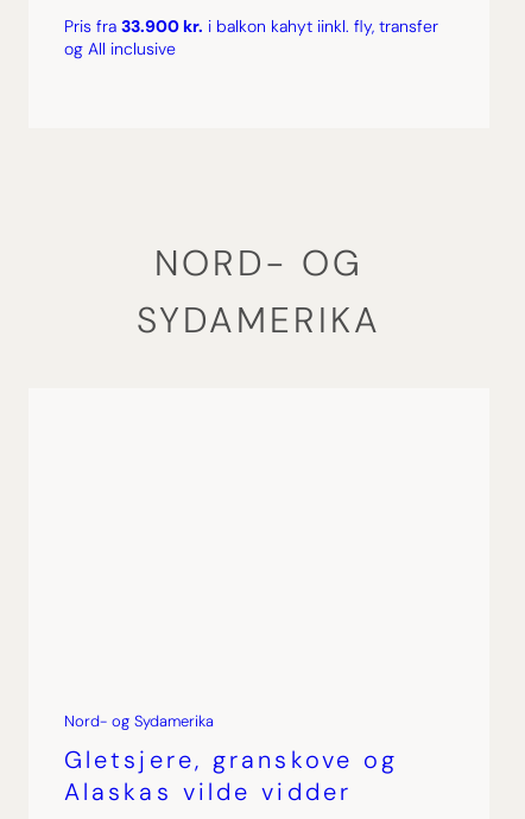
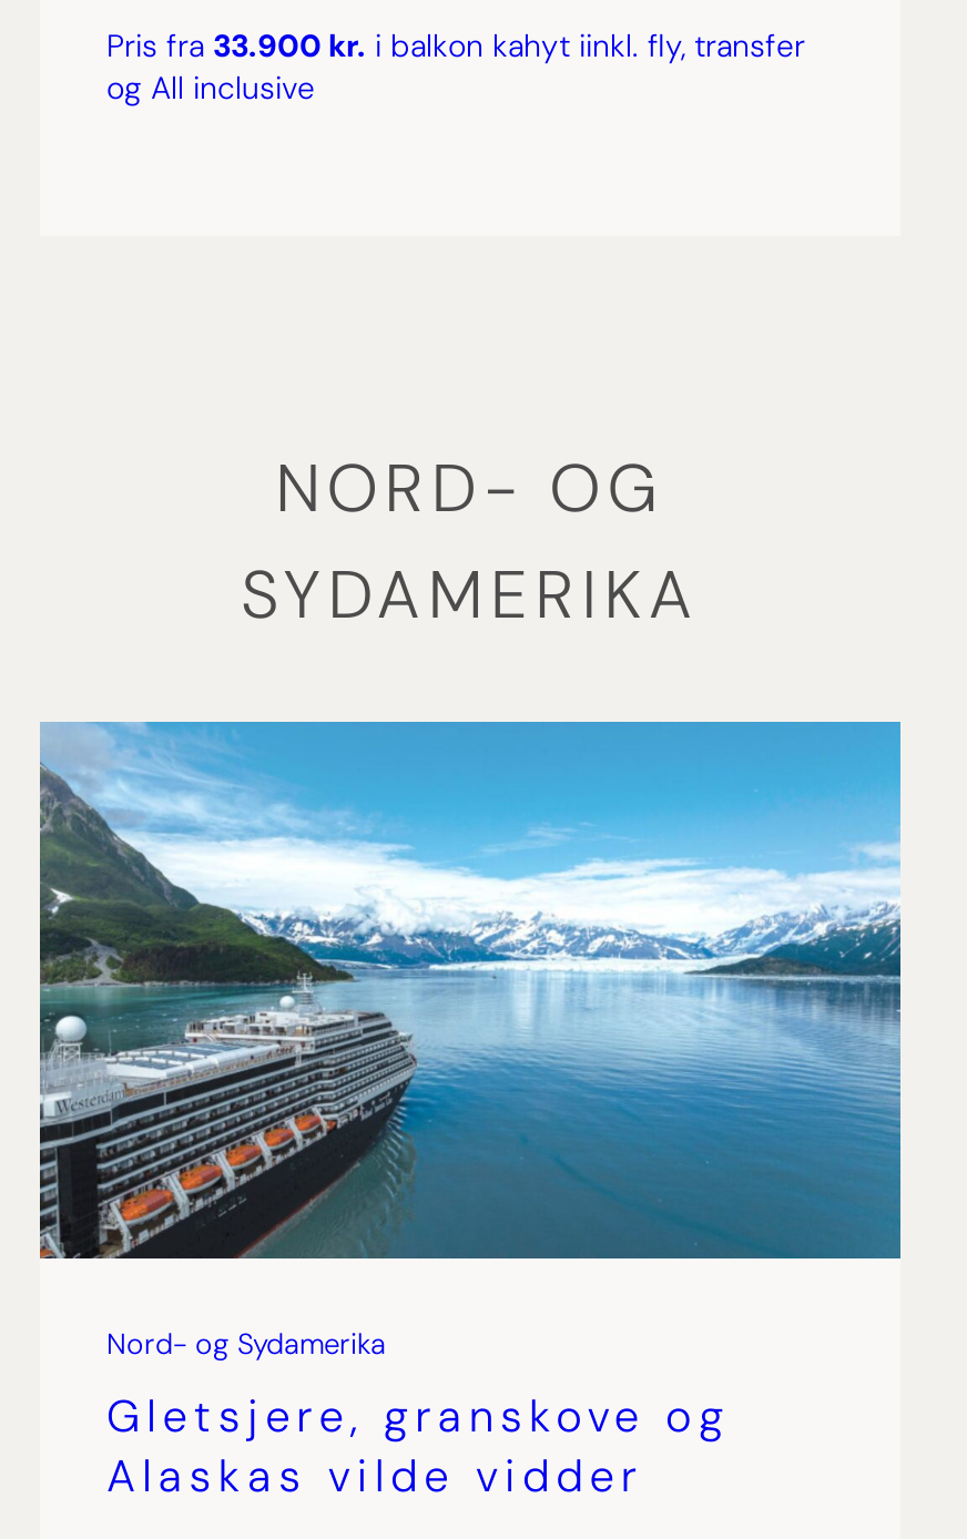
+ [image]
